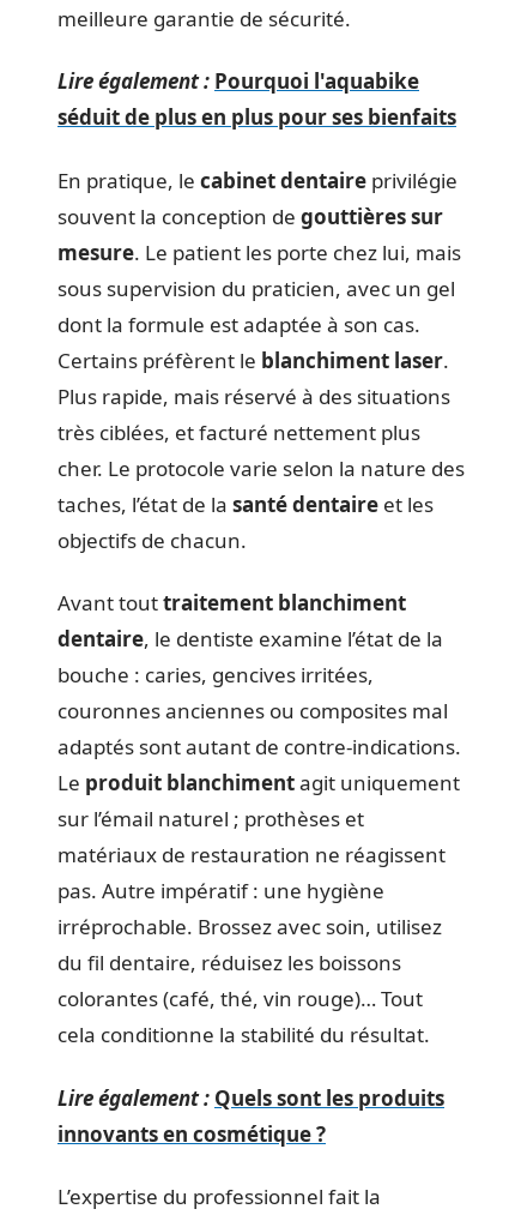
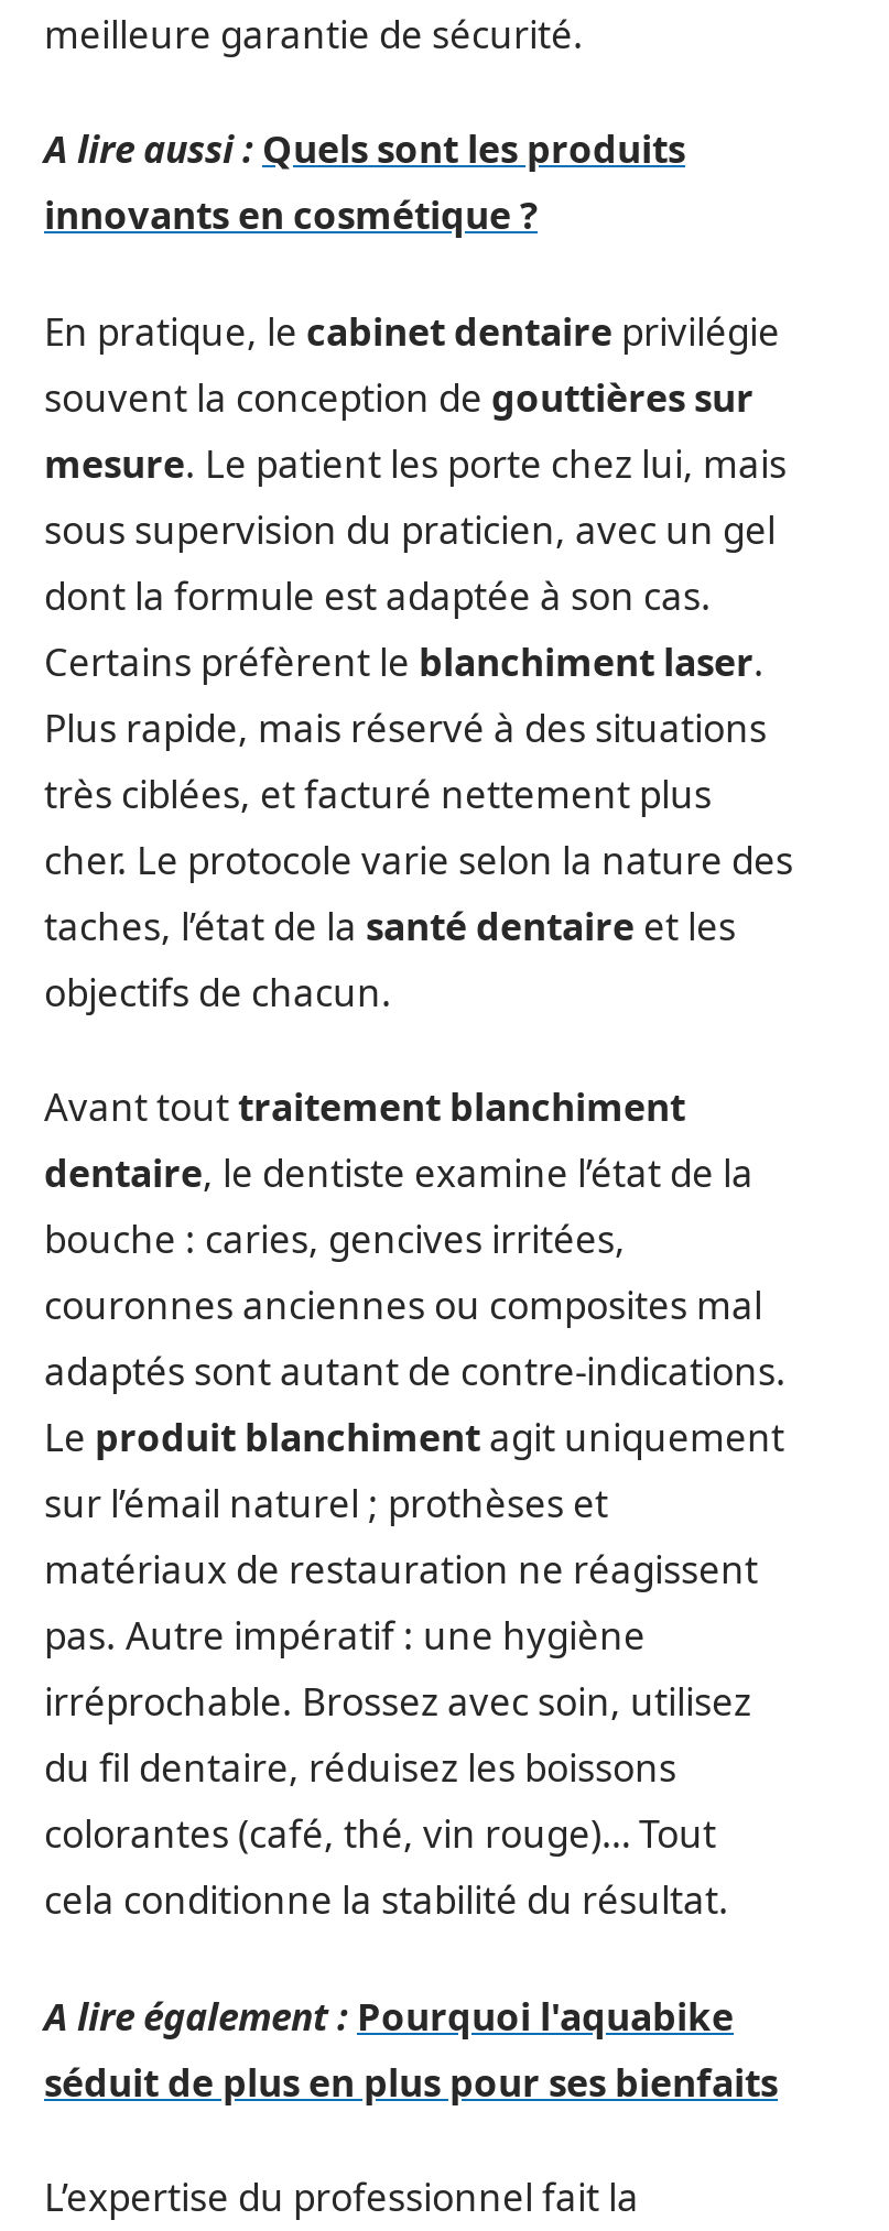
- Lire également : Pourquoi l'aquabike
+ A lire aussi : Quels sont les produits

moved down: séduit de plus en plus pour ses bienfaits

- Lire également : Quels sont les produits
+ A lire également : Pourquoi l'aquabike

moved up: innovants en cosmétique ?
